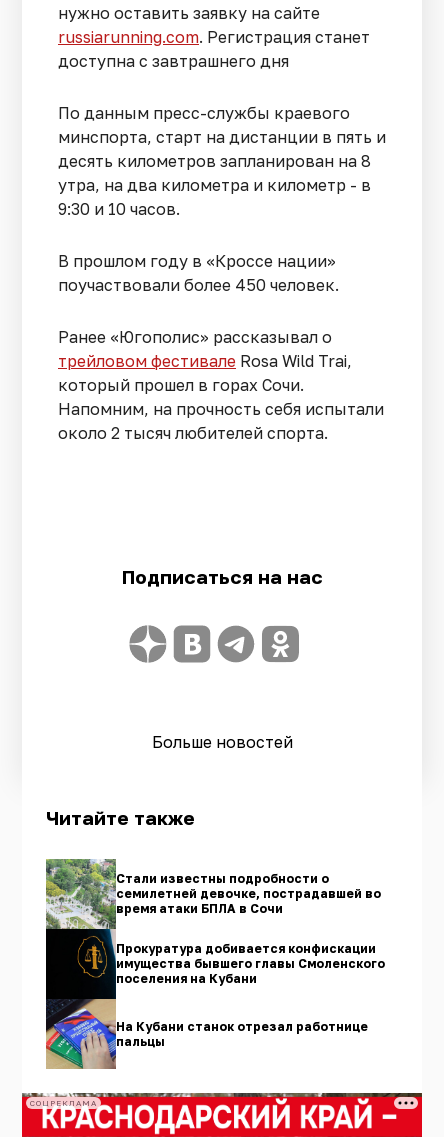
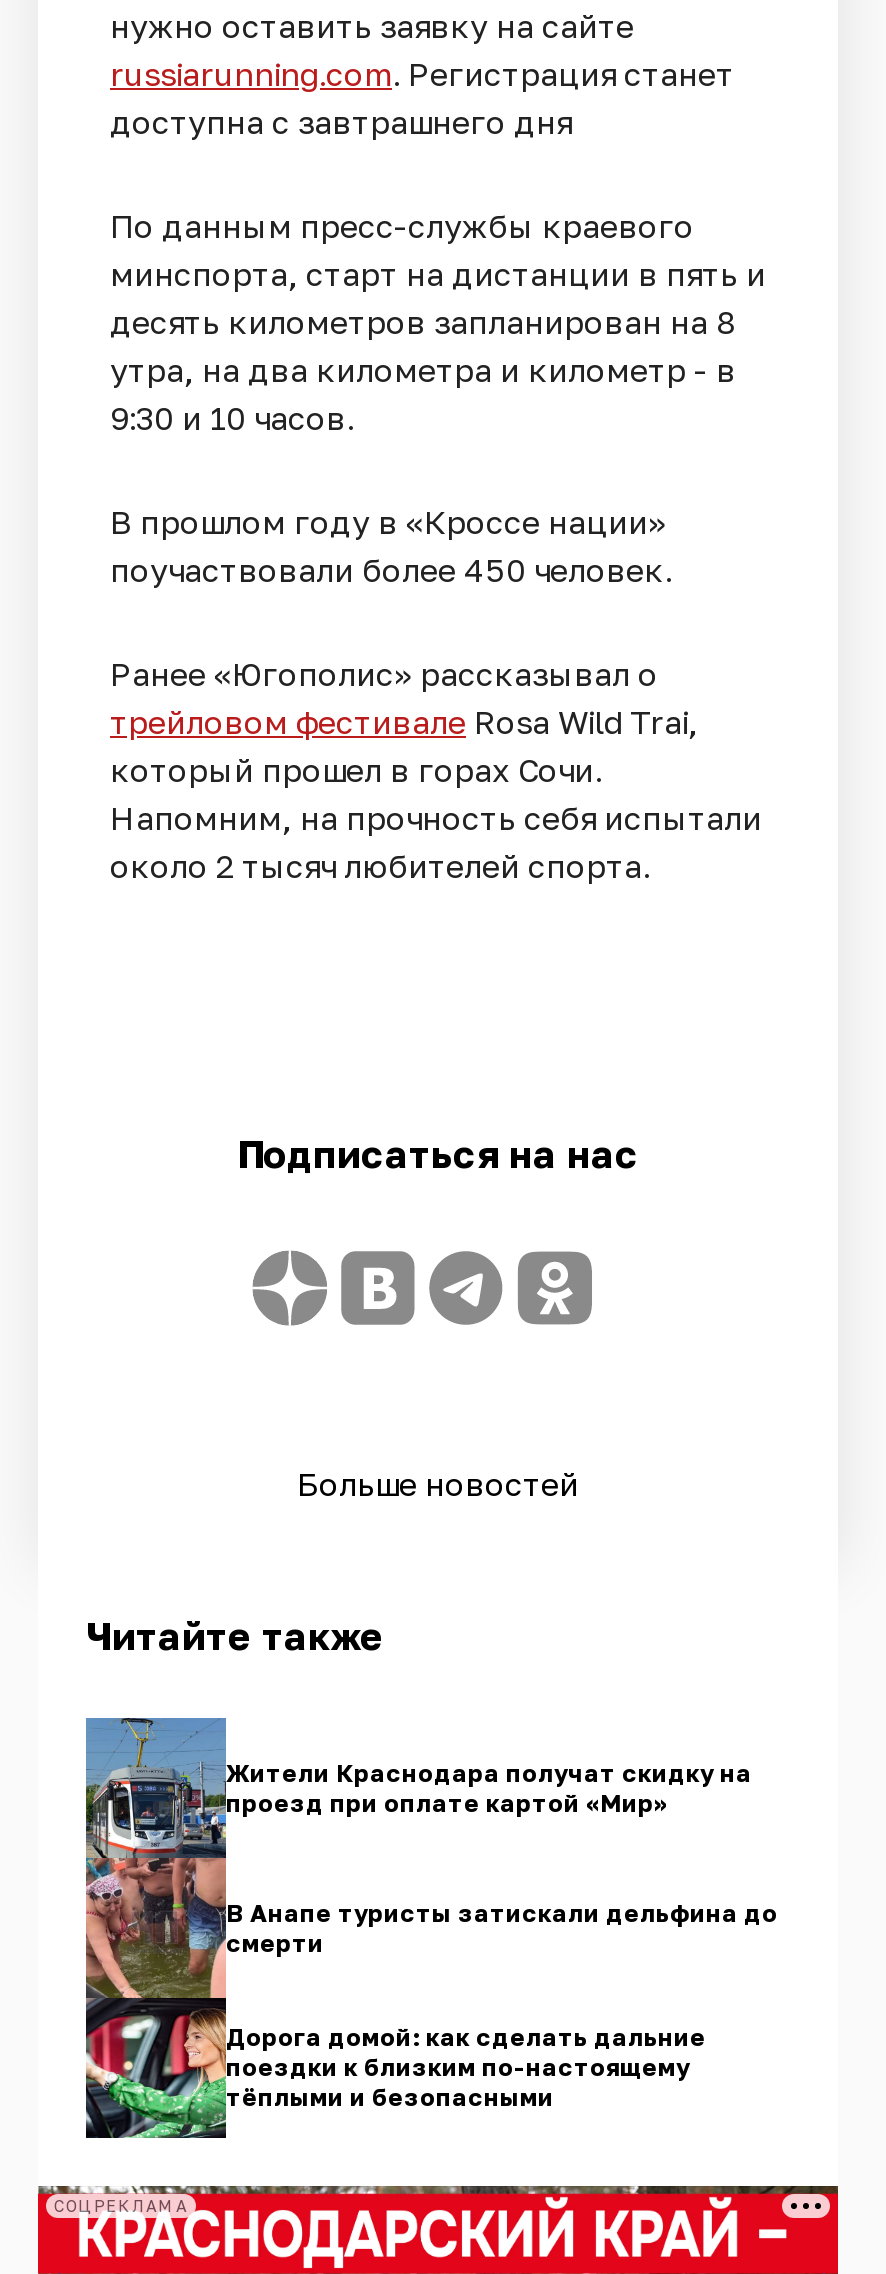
- [image]
- Стали известны подробности о
- семилетней девочке, пострадавшей во
- время атаки БПЛА в Сочи
+ [image]
+ Жители Краснодара получат скидку на
+ проезд при оплате картой «Мир»

- Прокуратура добивается конфискации
- имущества бывшего главы Смоленского
- поселения на Кубани
+ В Анапе туристы затискали дельфина до
+ смерти

- На Кубани станок отрезал работнице
- пальцы
+ Дорога домой: как сделать дальние
+ поездки к близким по-настоящему
+ тёплыми и безопасными
